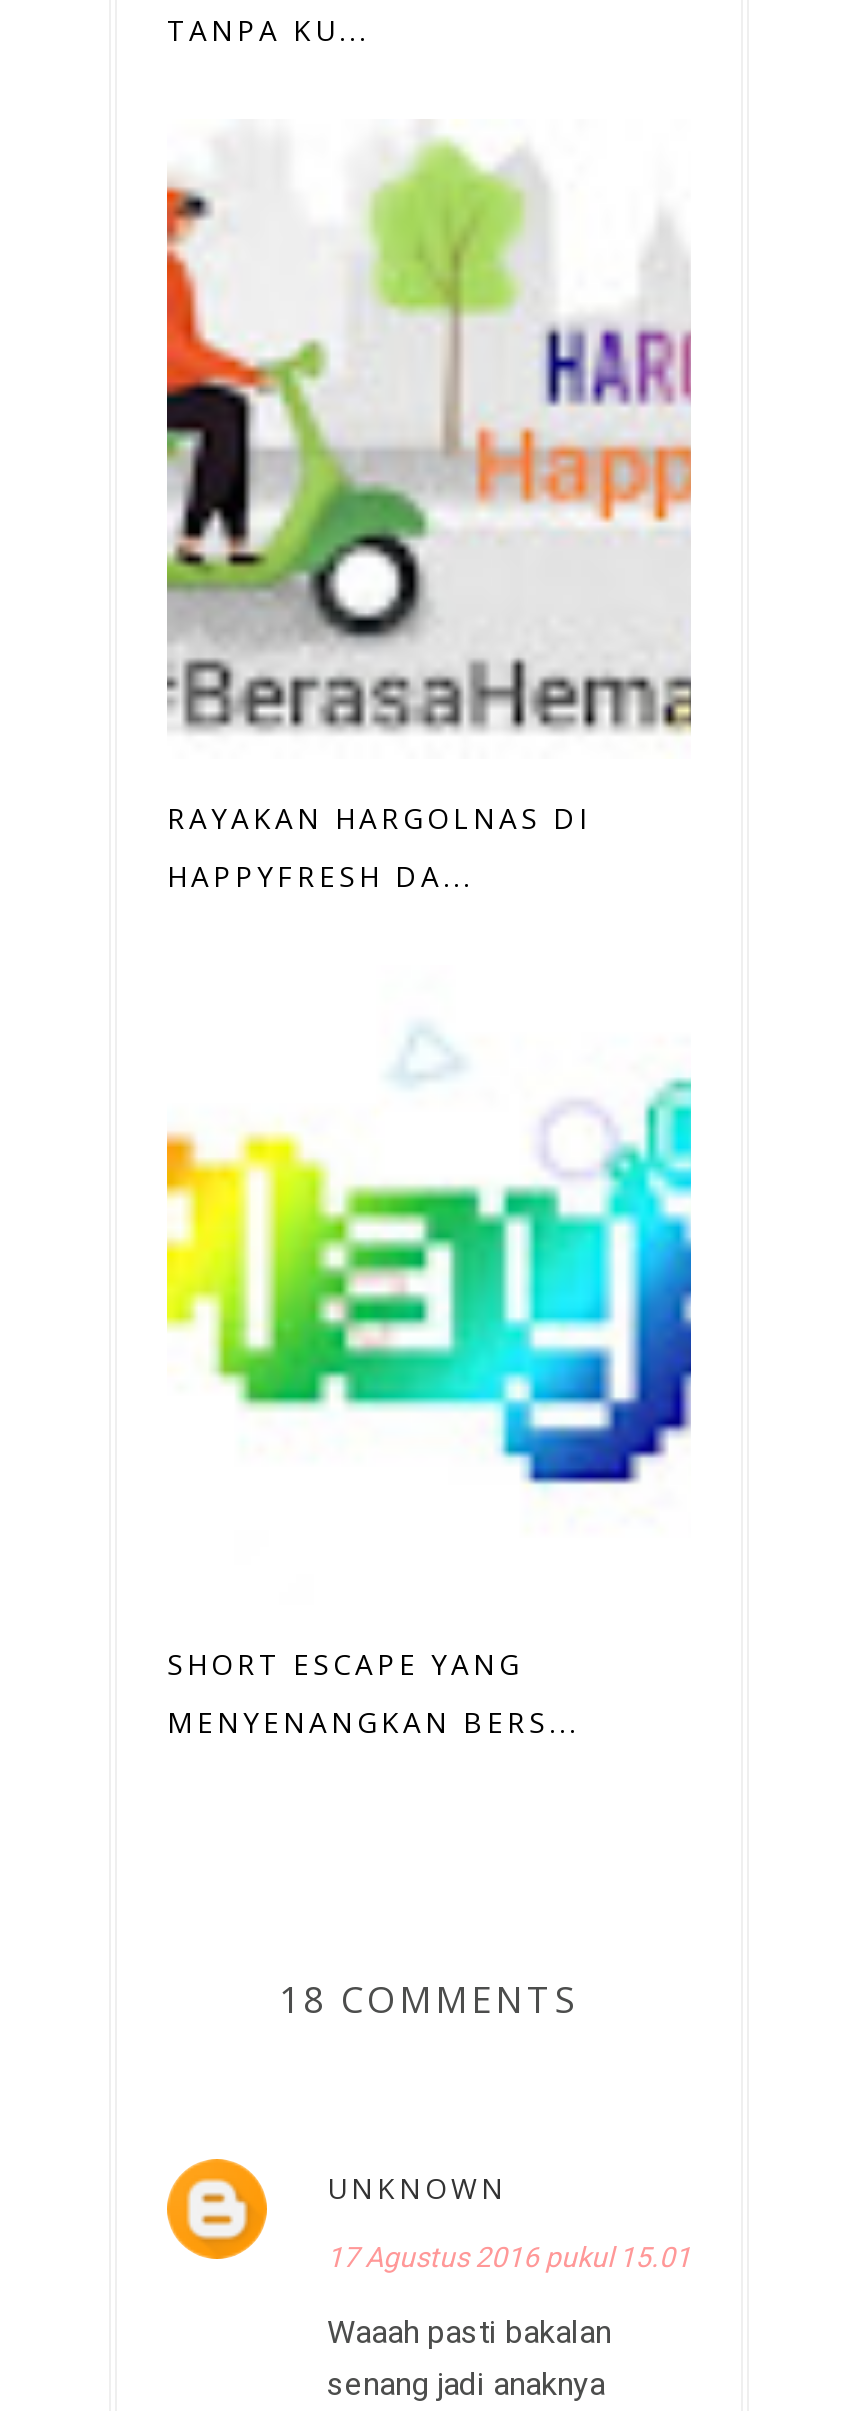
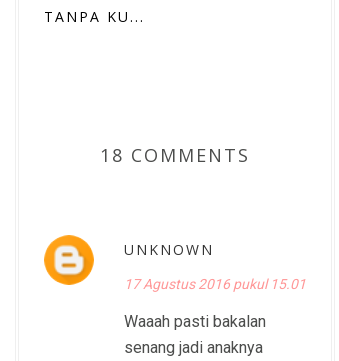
- [image]
- RAYAKAN HARGOLNAS DI
- HAPPYFRESH DA...

- [image]

- SHORT ESCAPE YANG
- MENYENANGKAN BERS...
